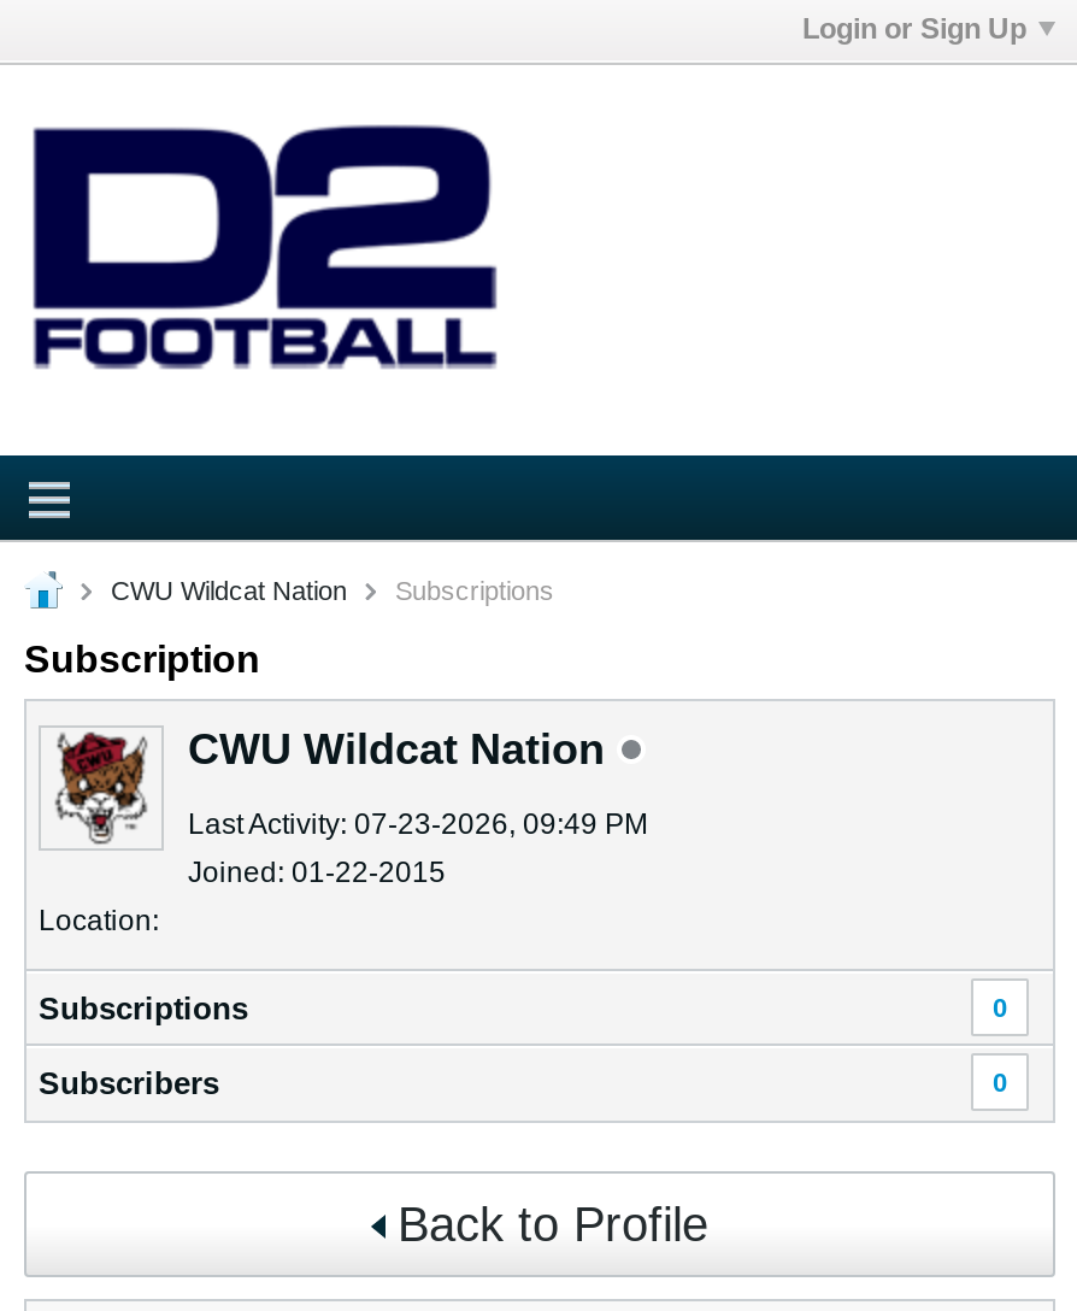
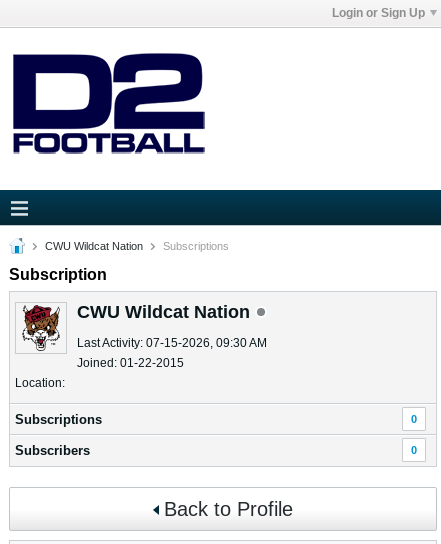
- Last Activity: 07-23-2026, 09:49 PM
+ Last Activity: 07-15-2026, 09:30 AM
